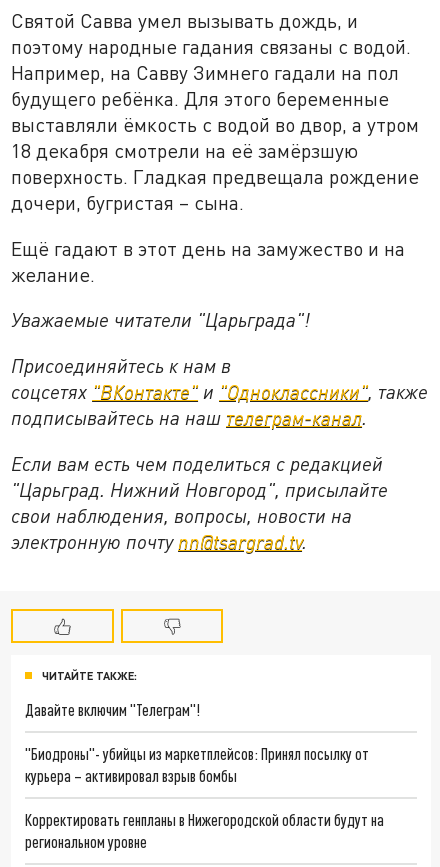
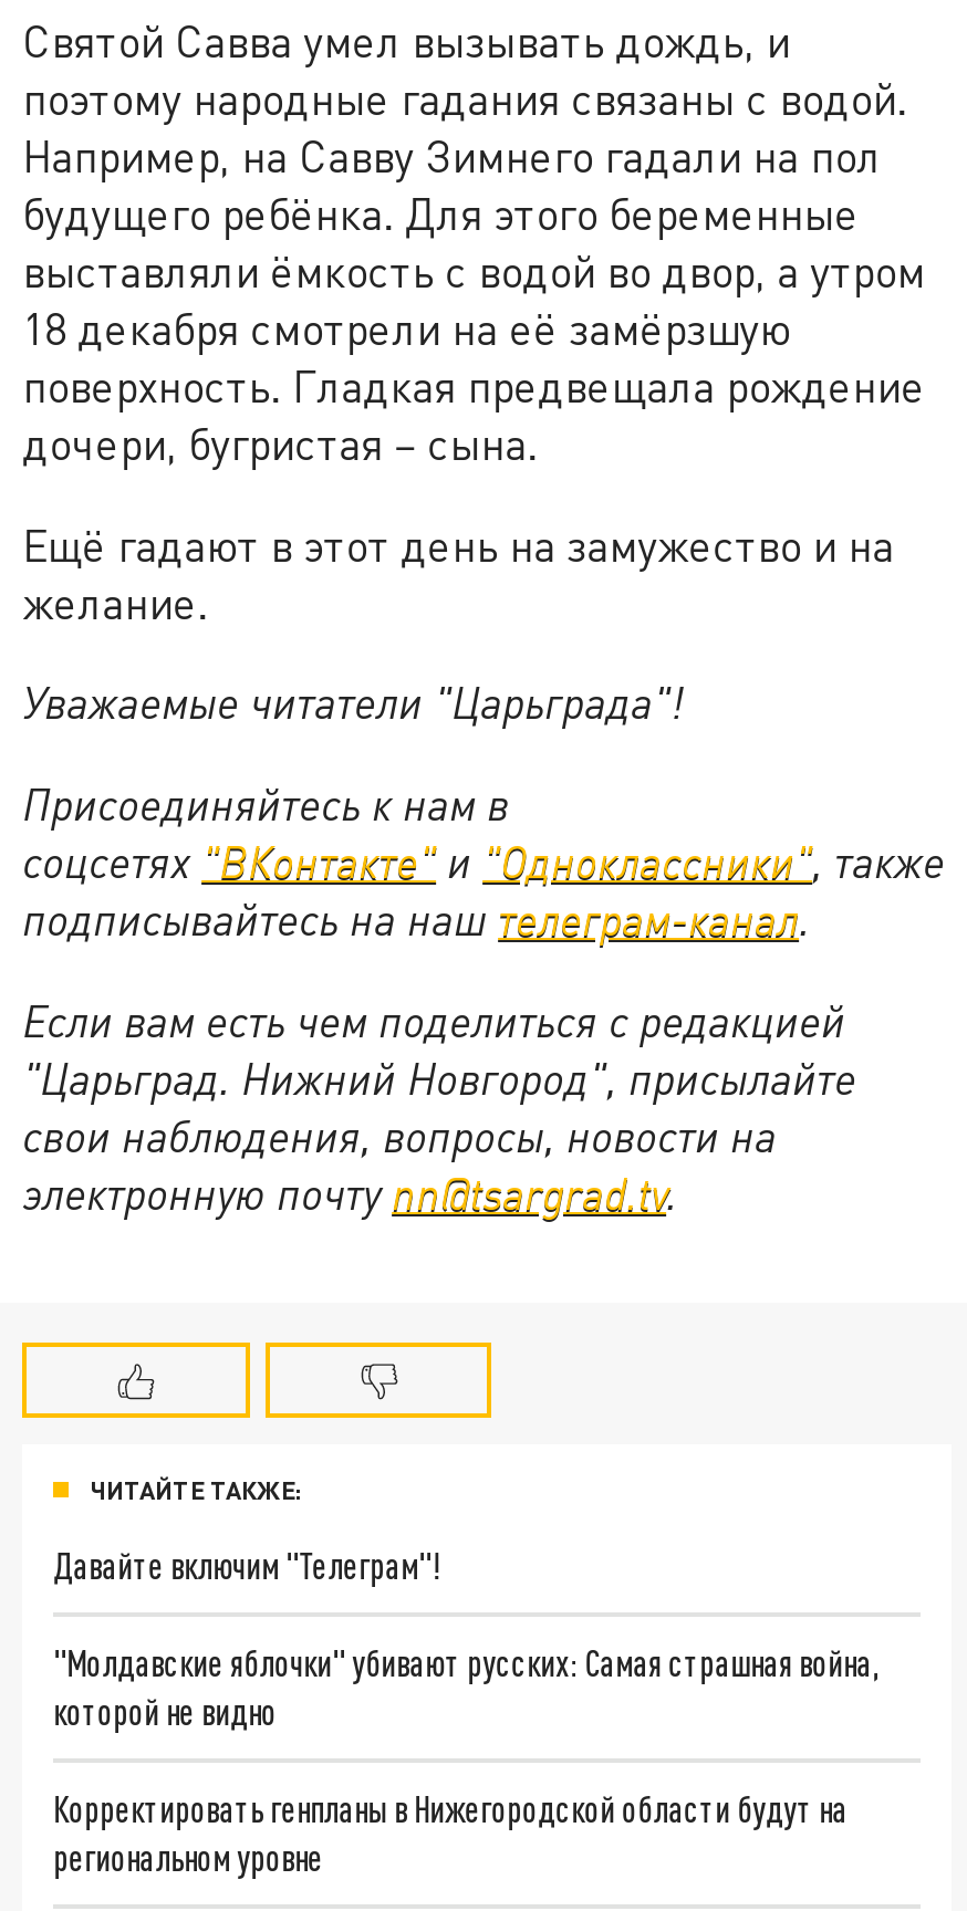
- "Биодроны"- убийцы из маркетплейсов: Принял посылку от
- курьера – активировал взрыв бомбы
+ "Молдавские яблочки" убивают русских: Самая страшная война,
+ которой не видно
